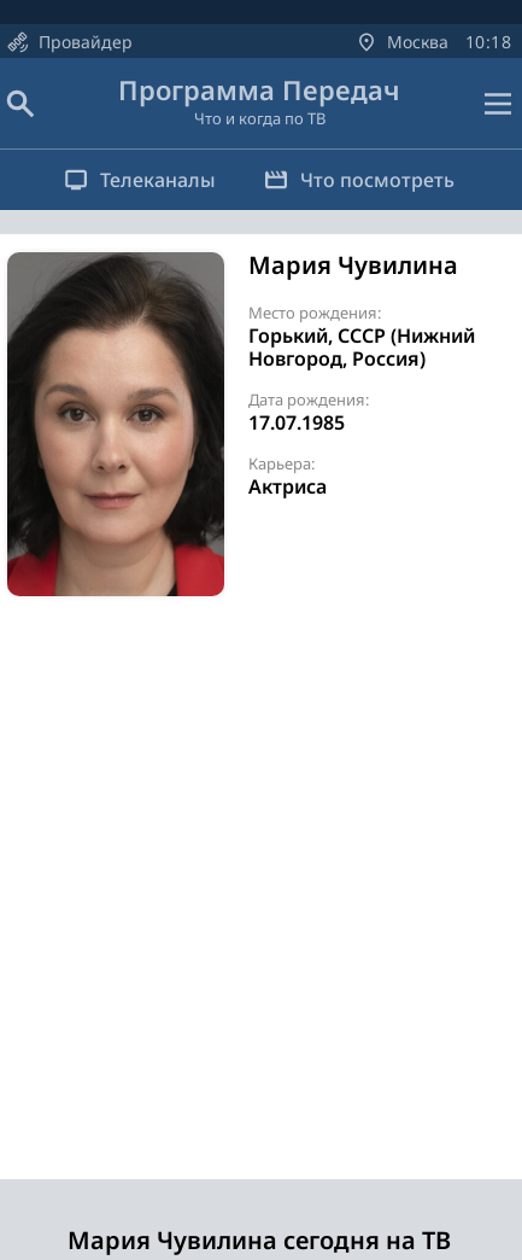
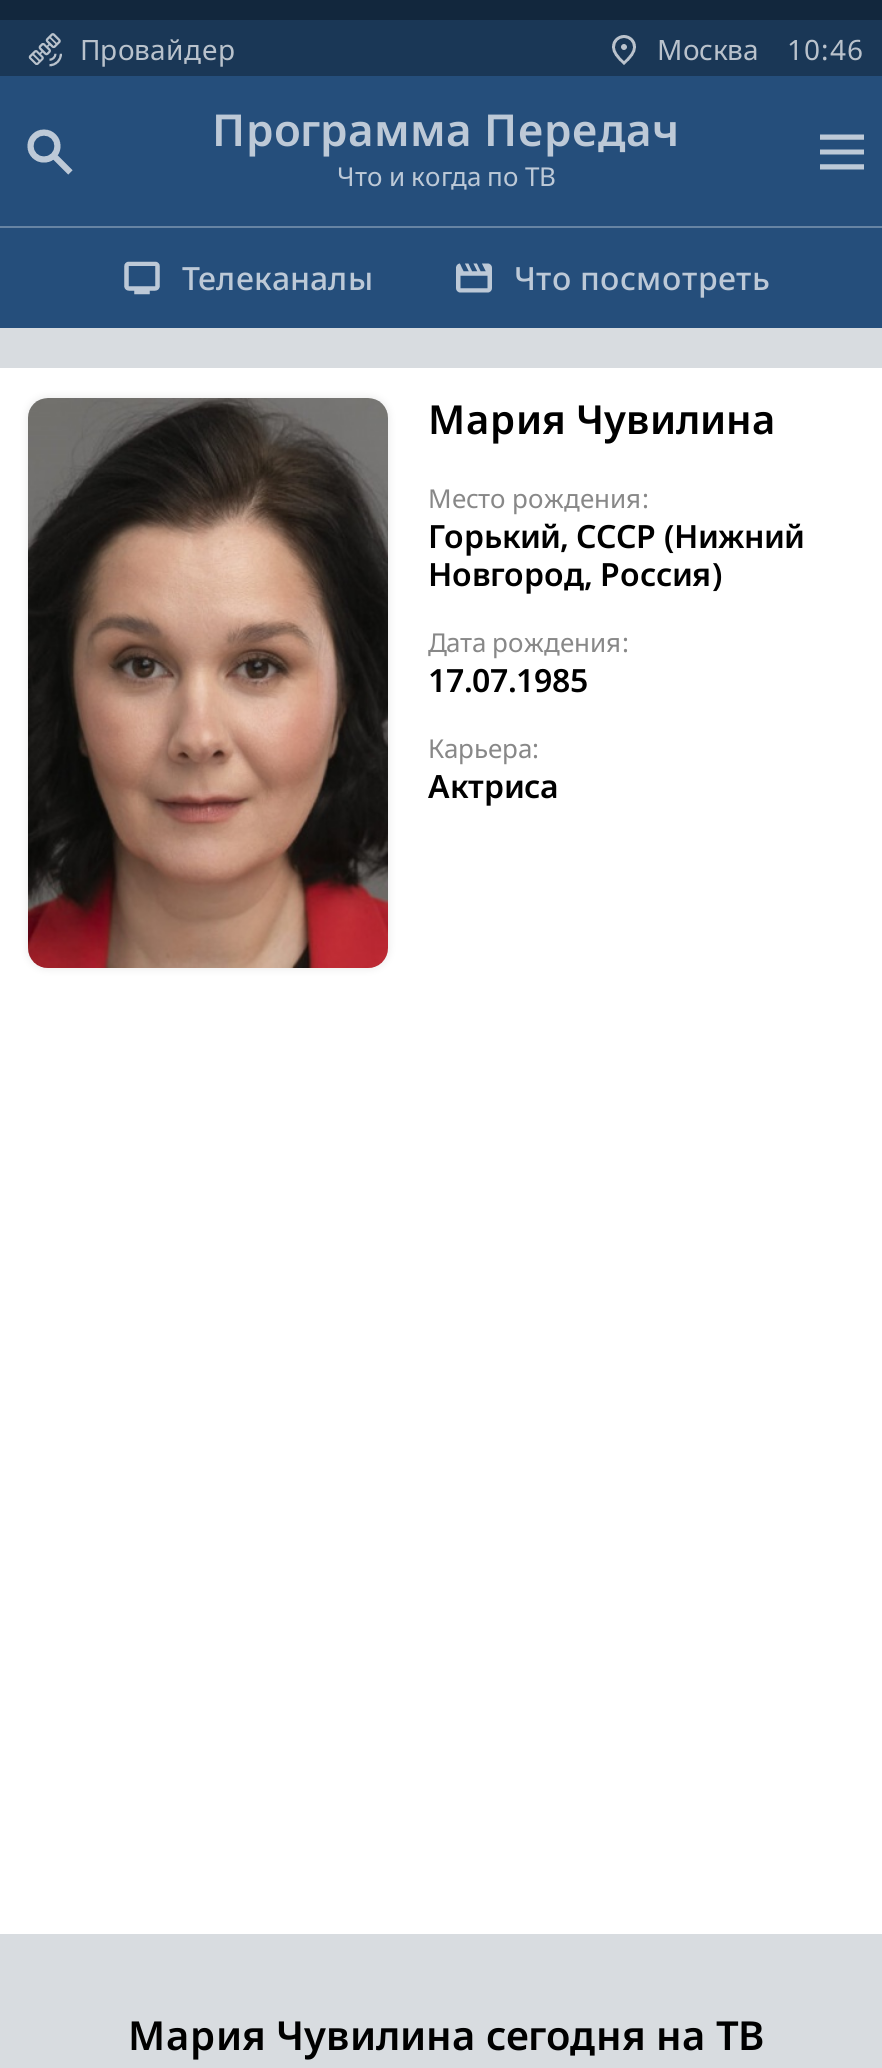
- Москва 10:18
+ Москва 10:46
